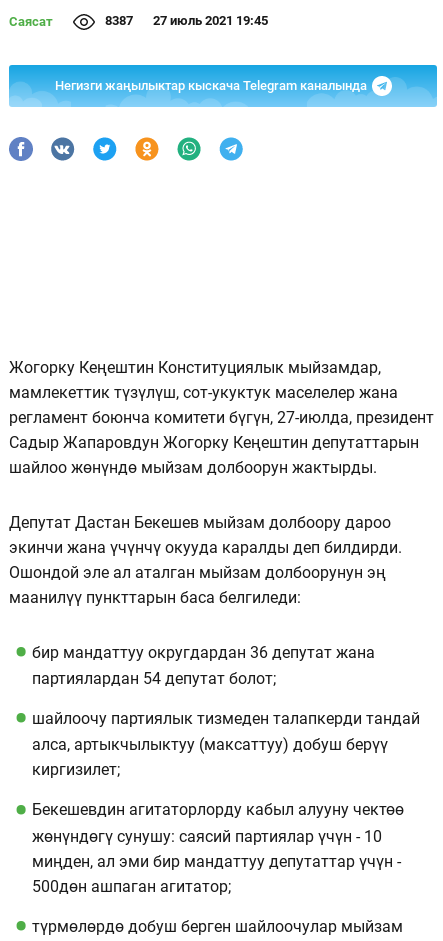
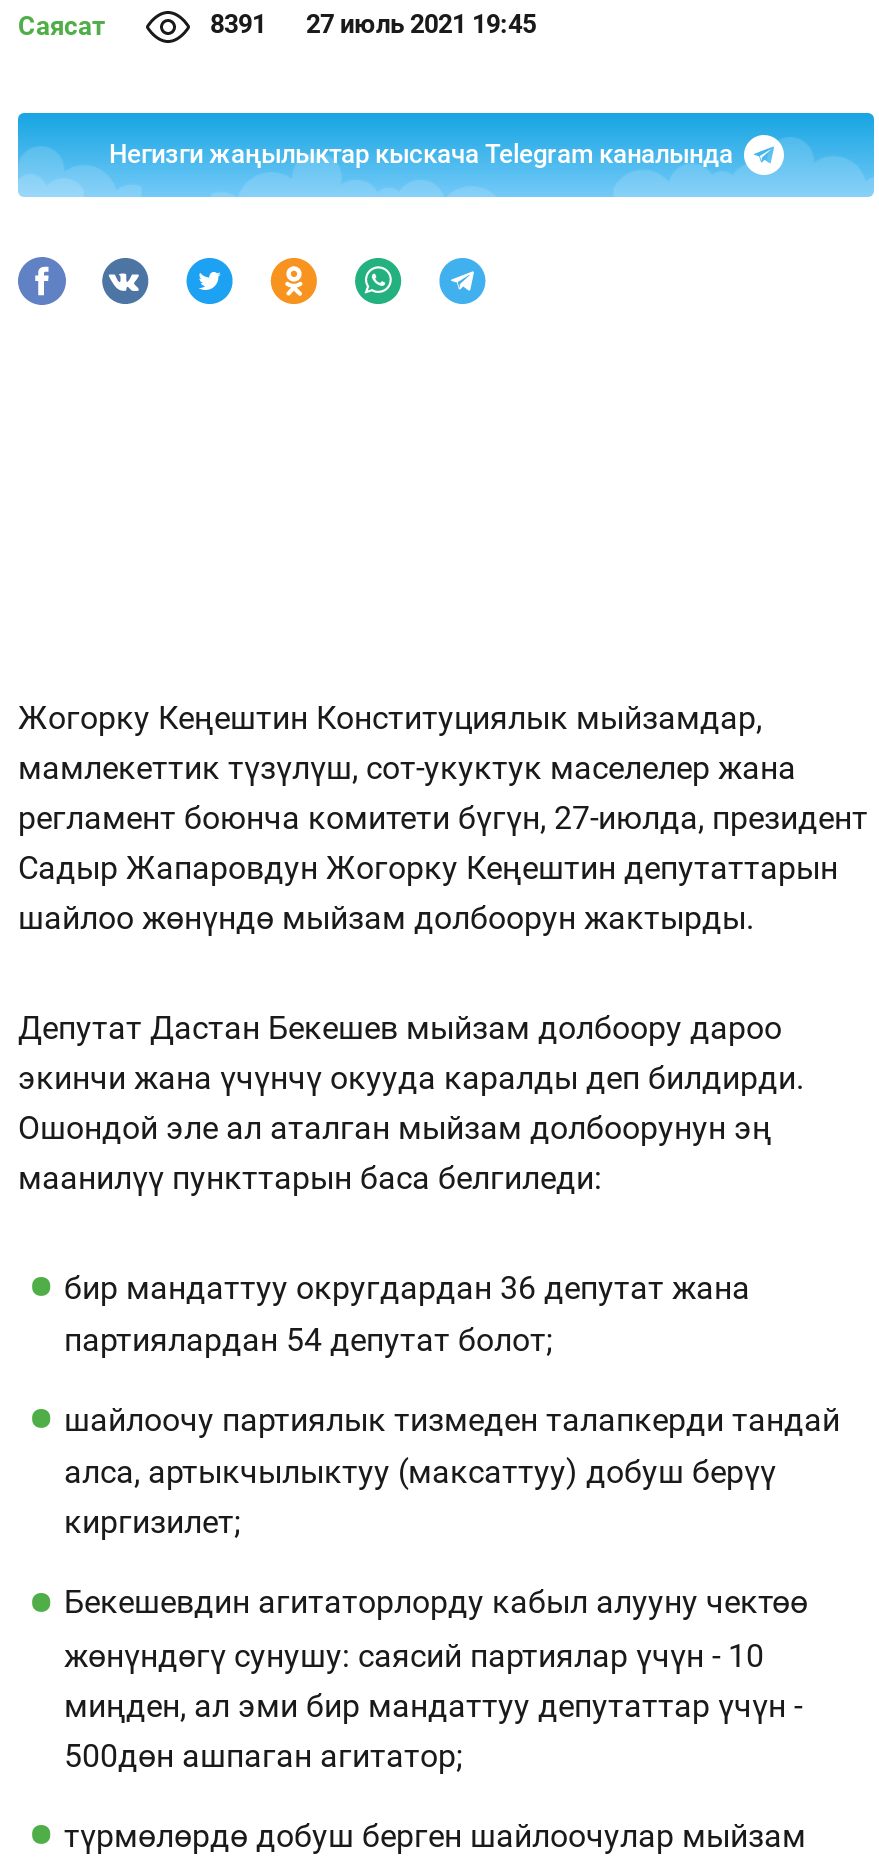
- 8387 27 июль 2021 19:45
+ 8391 27 июль 2021 19:45
